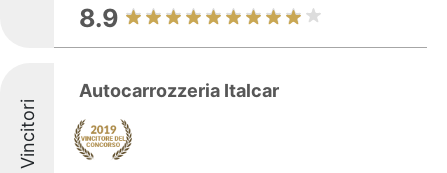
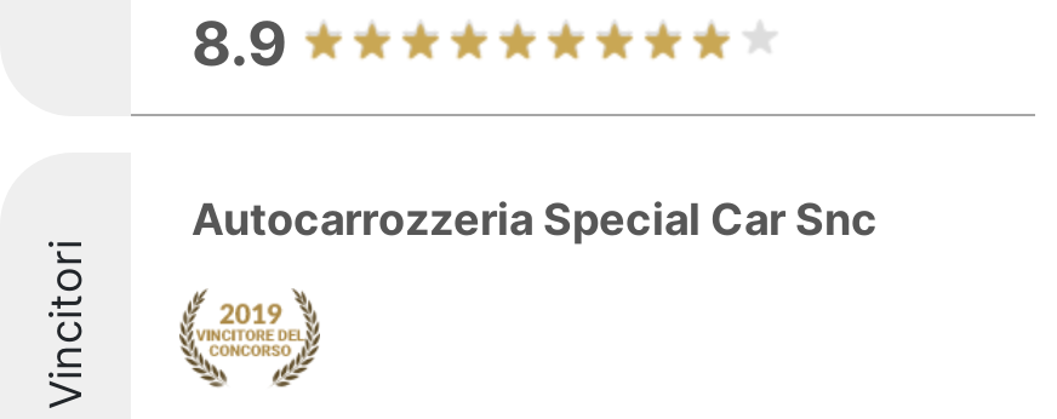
- Autocarrozzeria Italcar
+ Autocarrozzeria Special Car Snc
